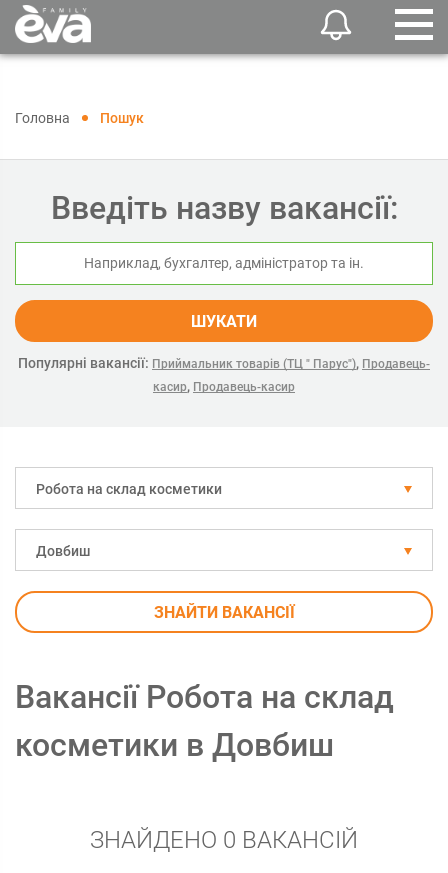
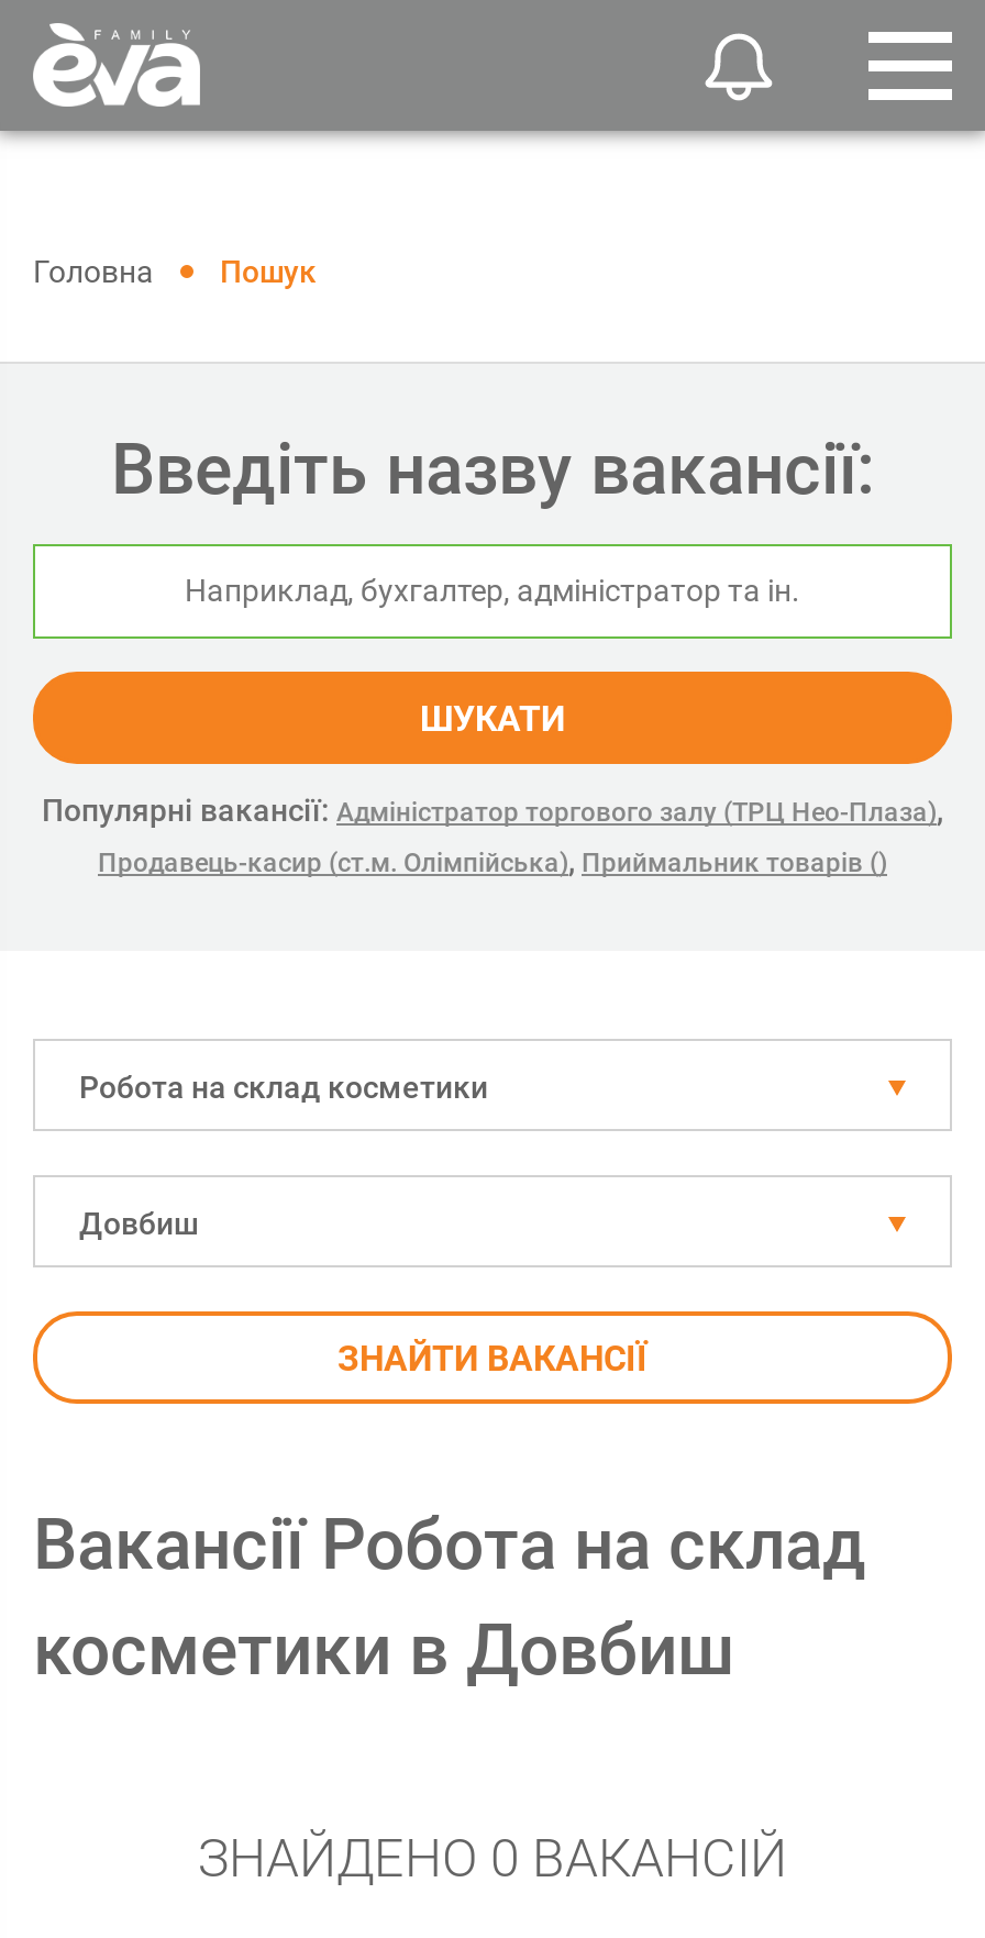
- Популярні вакансії: Приймальник товарів (ТЦ " Парус"), Продавець-
- касир, Продавець-касир
+ Популярні вакансії: Адміністратор торгового залу (ТРЦ Нео-Плаза),
+ Продавець-касир (ст.м. Олімпійська), Приймальник товарів ()
